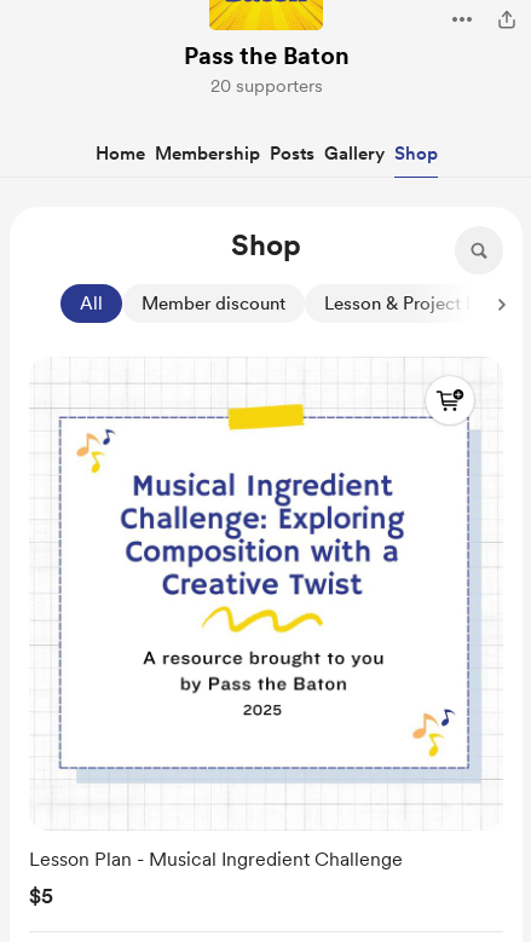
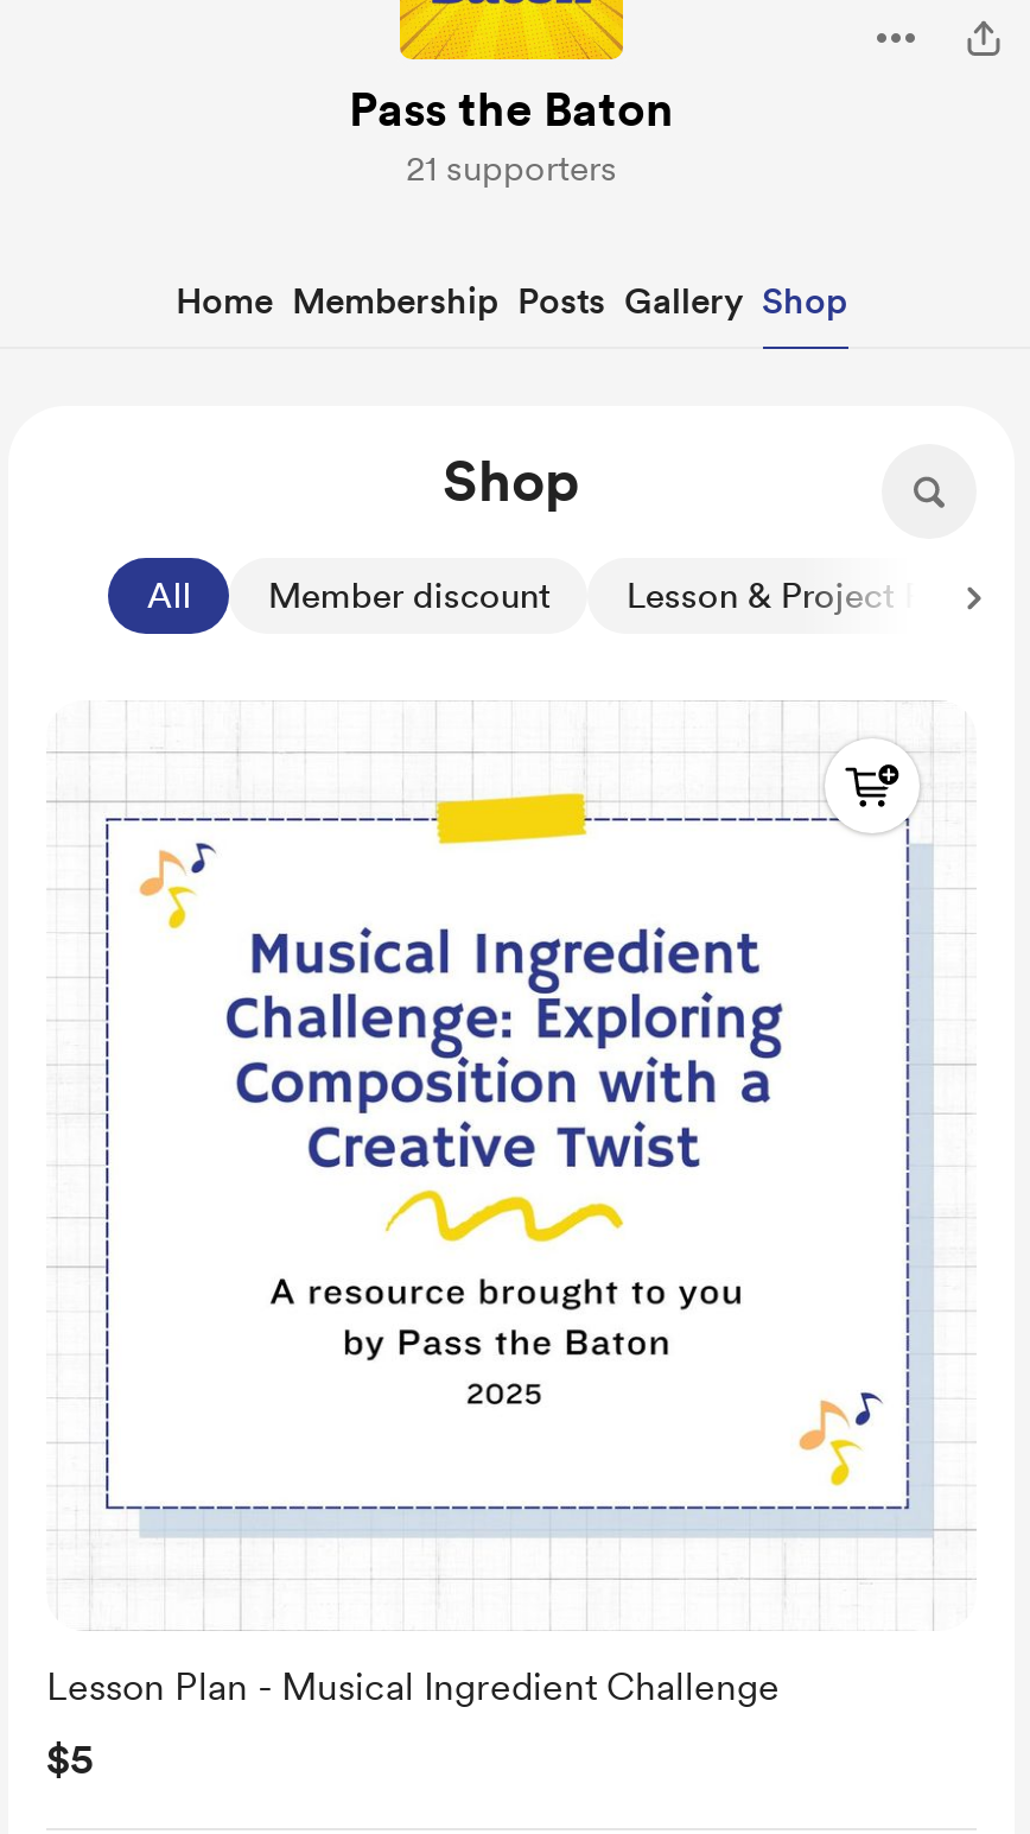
- 20 supporters
+ 21 supporters
